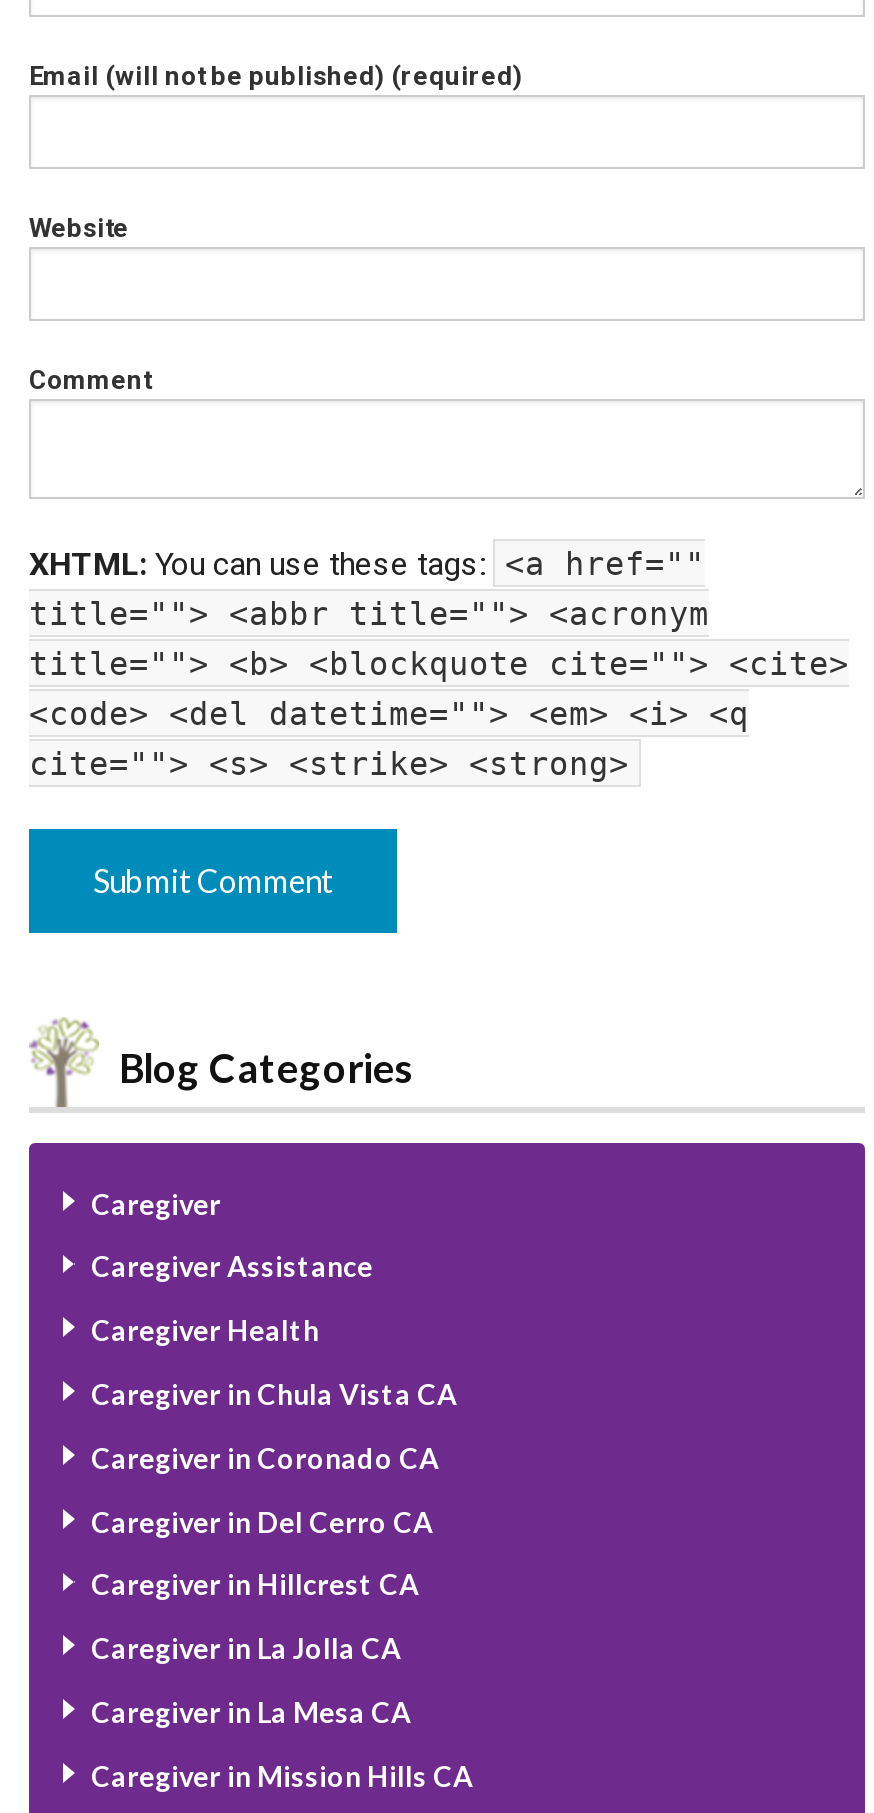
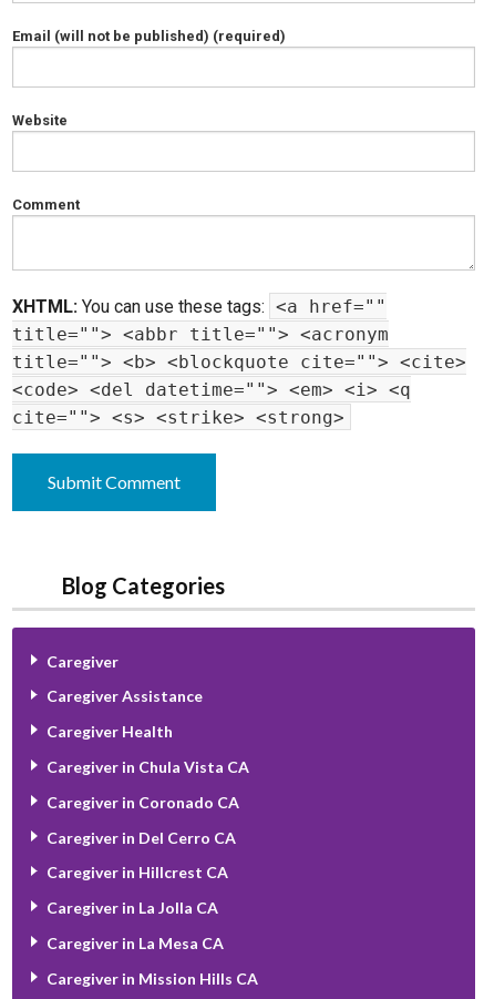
- [image]
